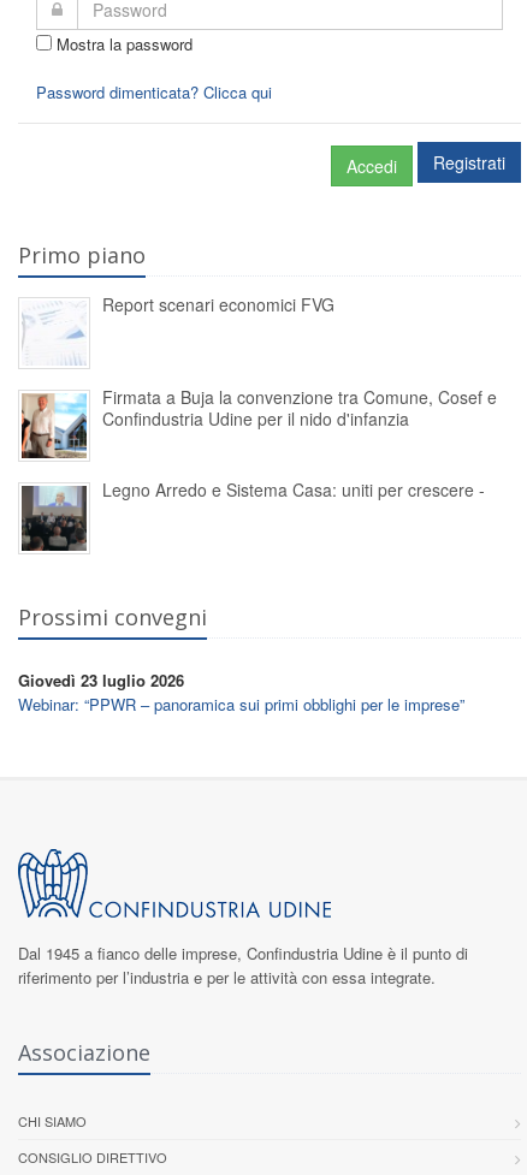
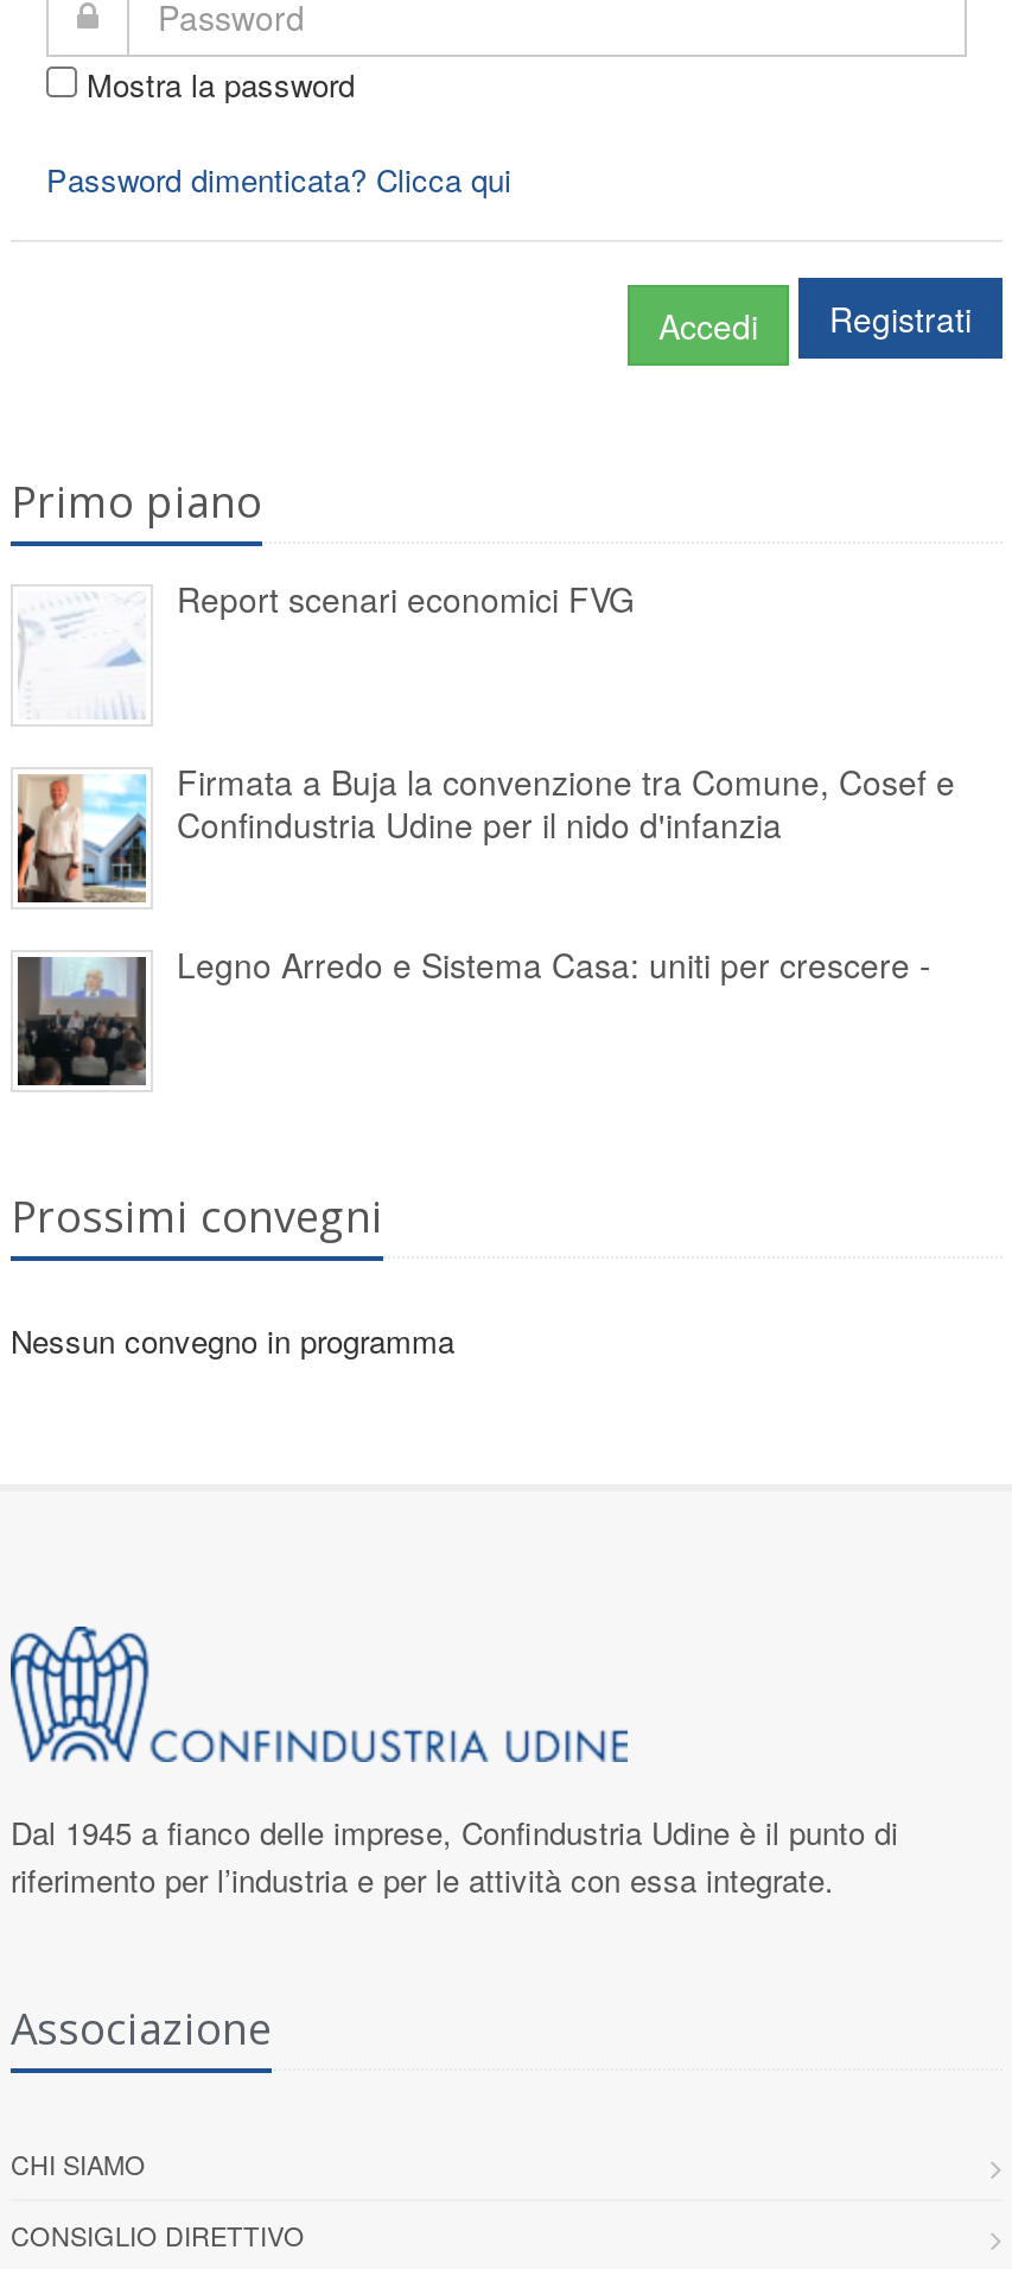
- Giovedì 23 luglio 2026
- Webinar: “PPWR – panoramica sui primi obblighi per le imprese”
+ Nessun convegno in programma
